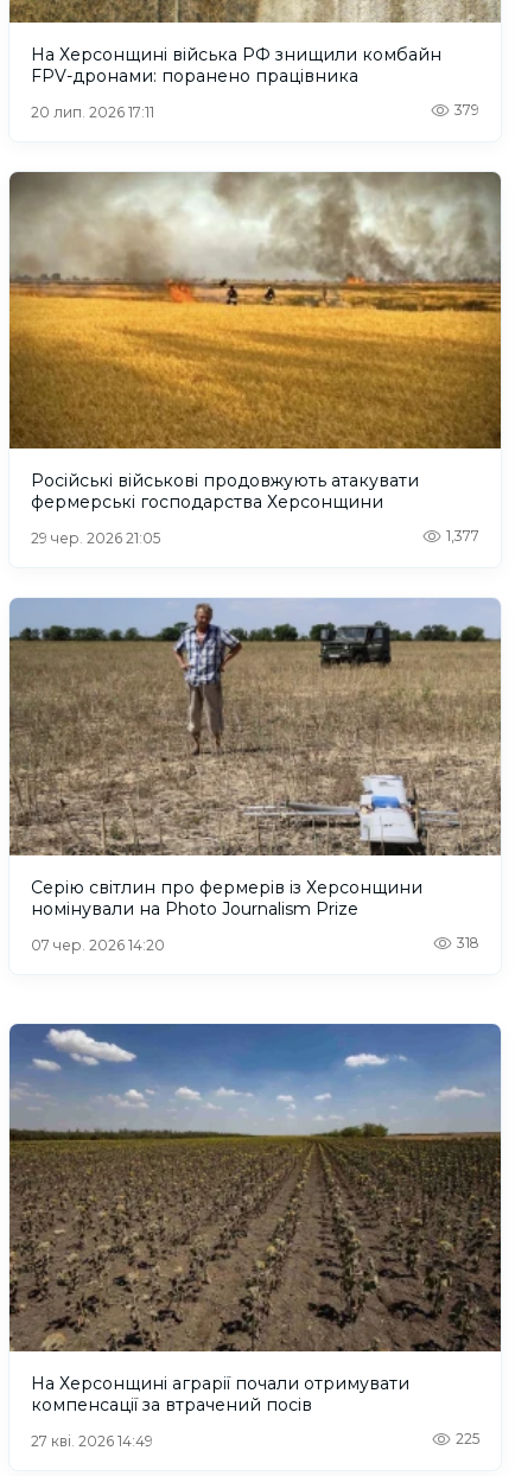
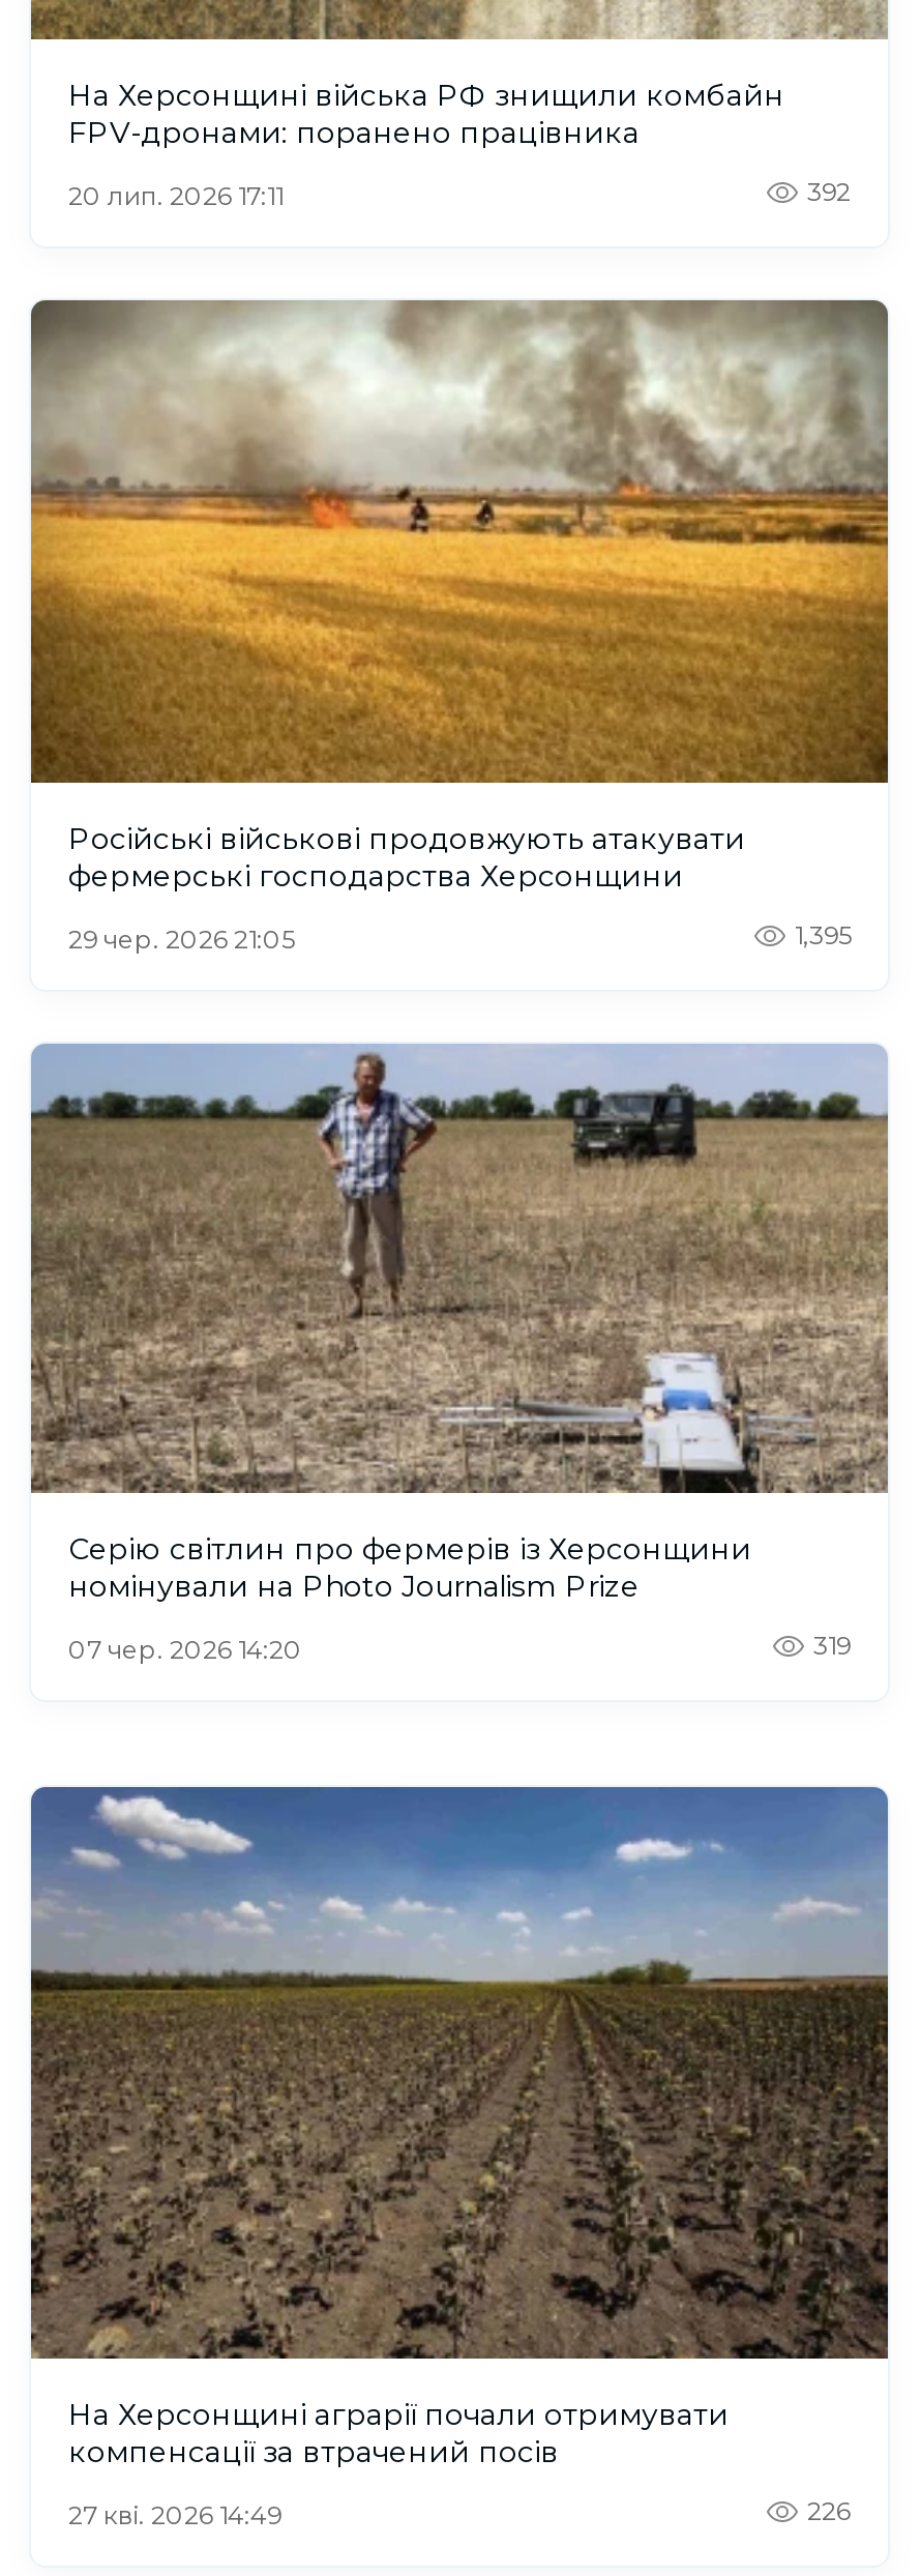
- 379
+ 392

- 1,377
+ 1,395

- 318
+ 319

- 225
+ 226
